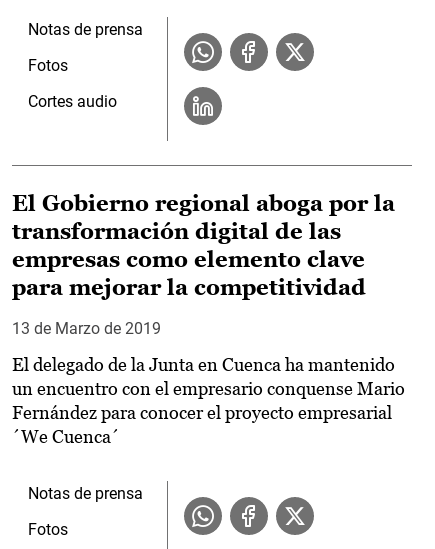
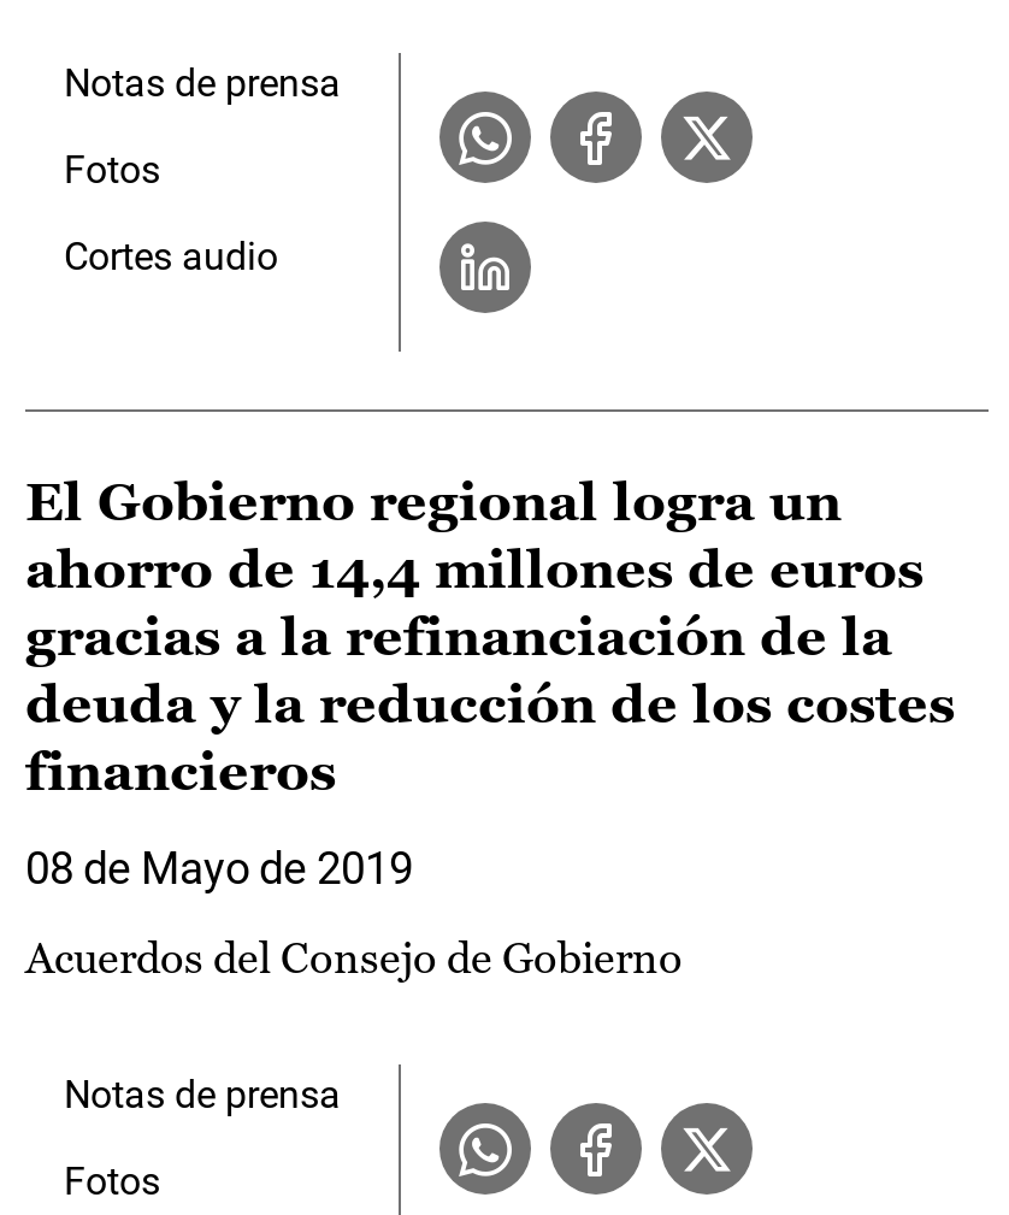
- El Gobierno regional aboga por la
- transformación digital de las
- empresas como elemento clave
- para mejorar la competitividad
+ El Gobierno regional logra un
+ ahorro de 14,4 millones de euros
+ gracias a la refinanciación de la
+ deuda y la reducción de los costes
+ financieros

- 13 de Marzo de 2019
+ 08 de Mayo de 2019

- El delegado de la Junta en Cuenca ha mantenido
- un encuentro con el empresario conquense Mario
- Fernández para conocer el proyecto empresarial
- ´We Cuenca´
+ Acuerdos del Consejo de Gobierno
